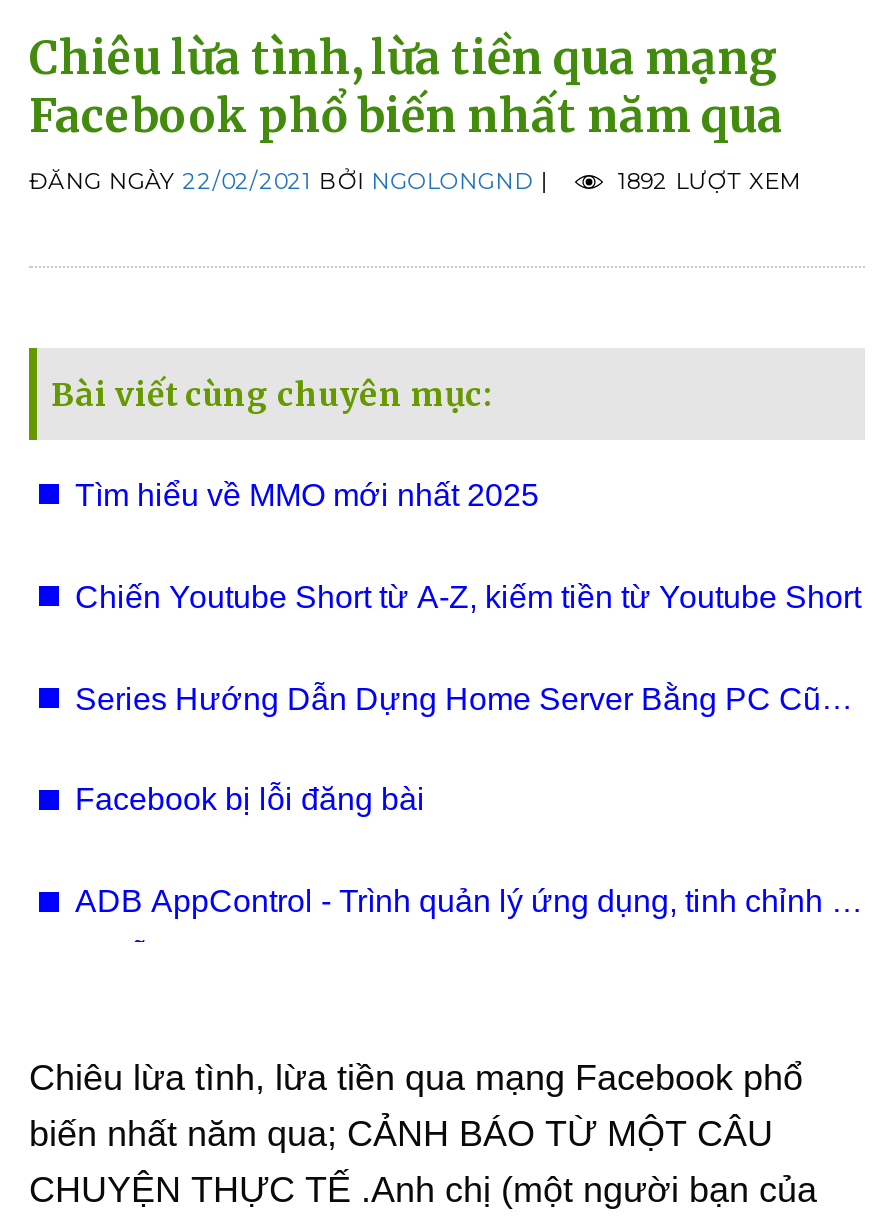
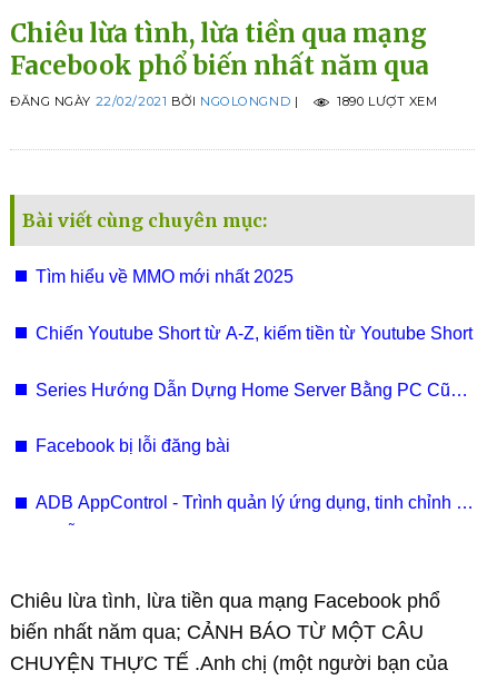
- 1892 LƯỢT XEM
+ 1890 LƯỢT XEM
